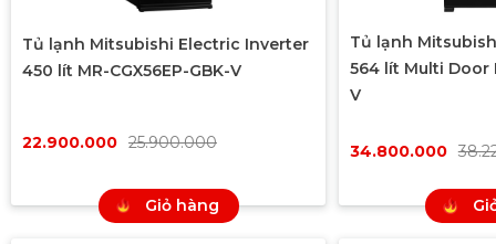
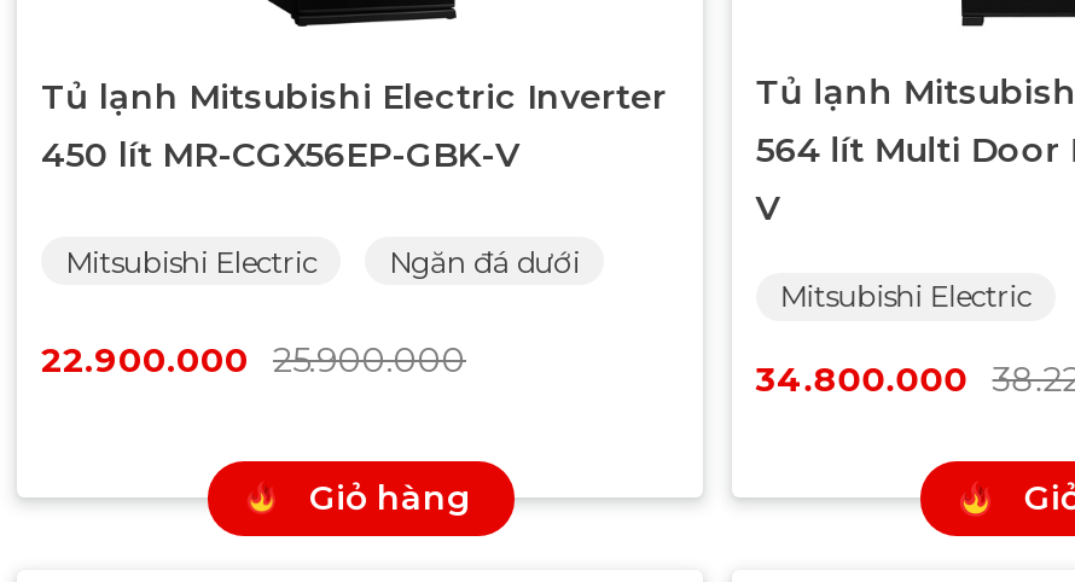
+ Mitsubishi Electric
+ Ngăn đá dưới

+ Mitsubishi Electric
